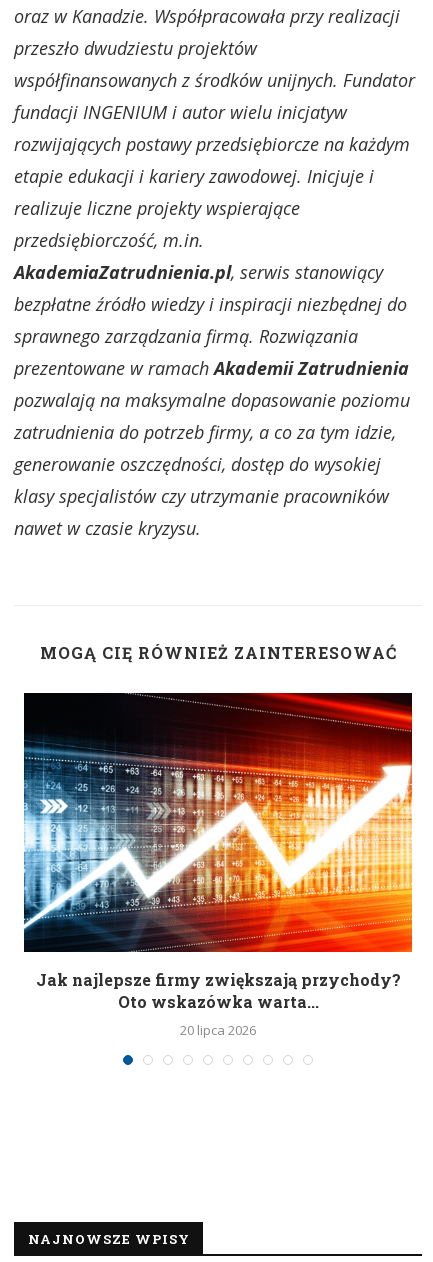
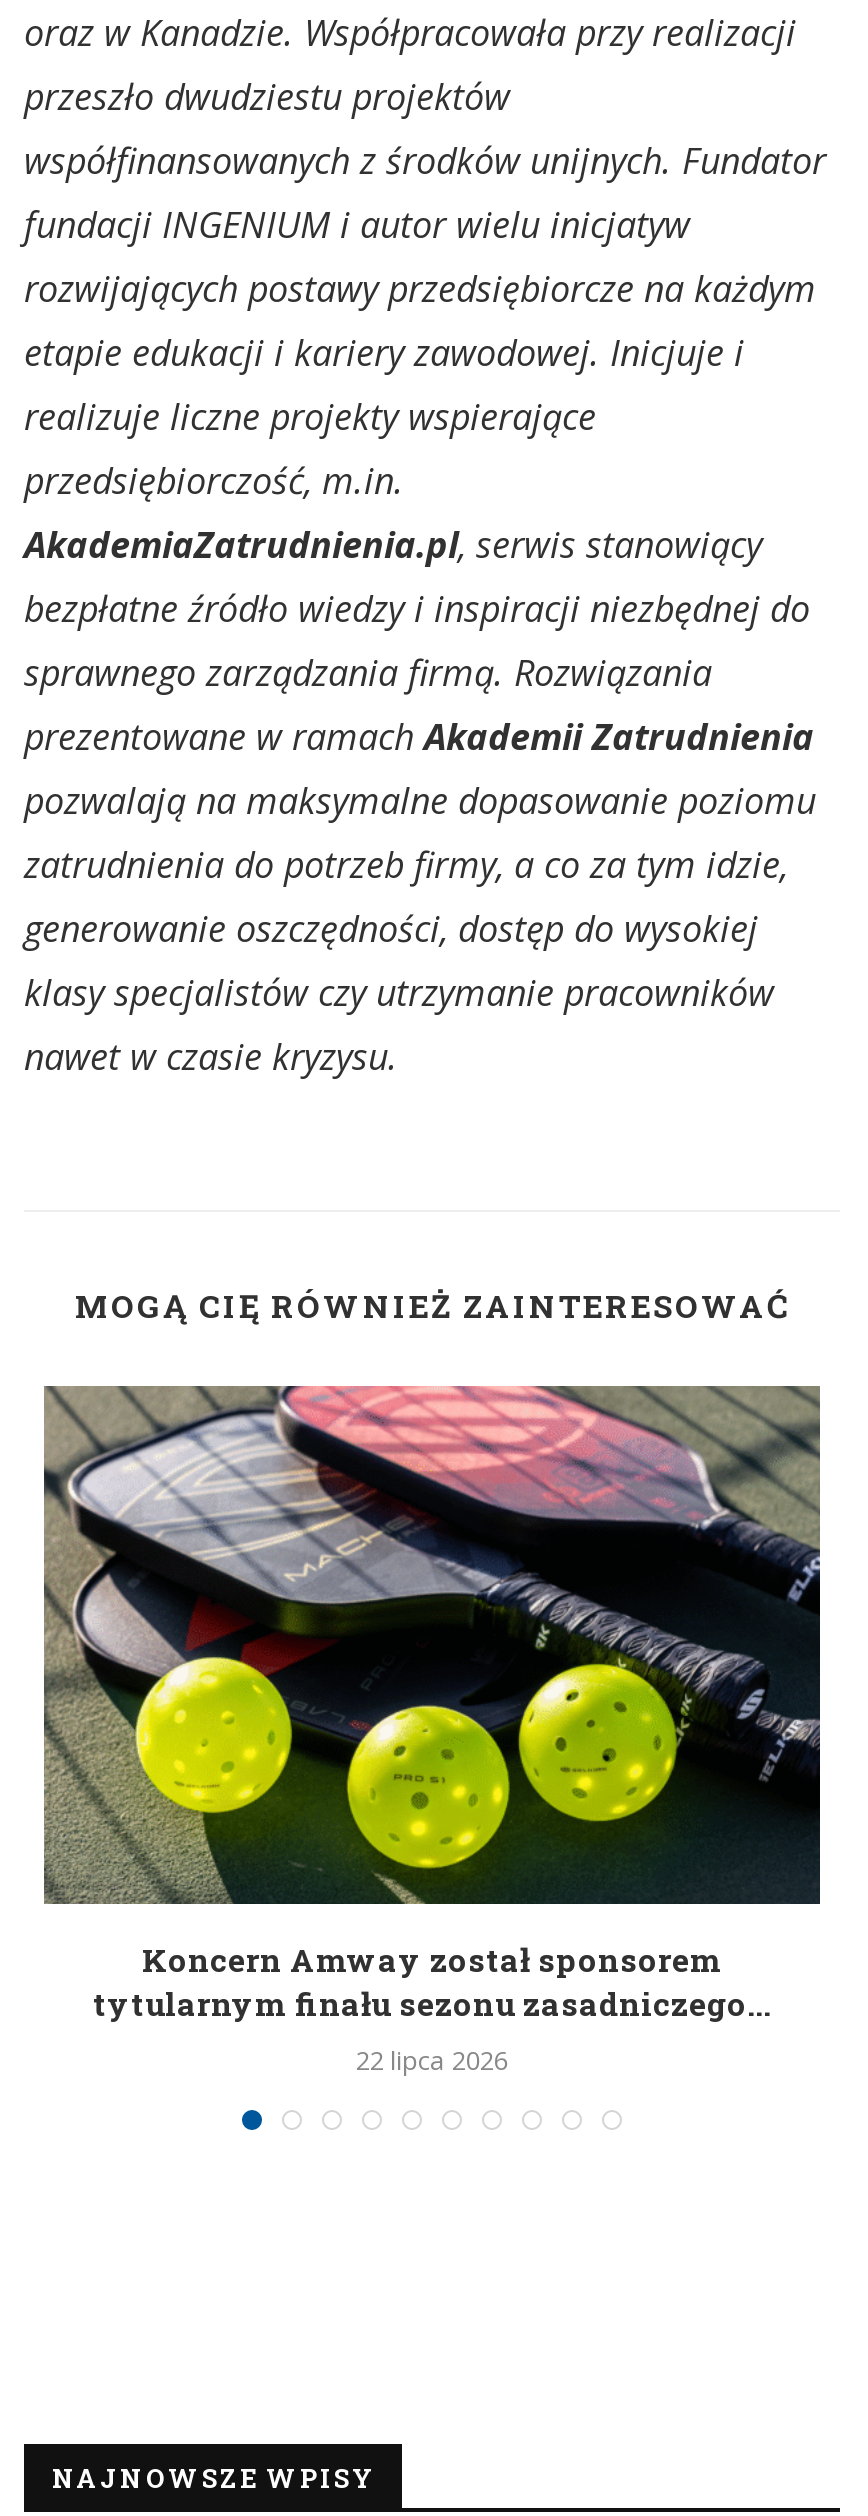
- [image]
- Jak najlepsze firmy zwiększają przychody?
- Oto wskazówka warta...
- 20 lipca 2026
+ [image]
+ Koncern Amway został sponsorem
+ tytularnym finału sezonu zasadniczego...
+ 22 lipca 2026
